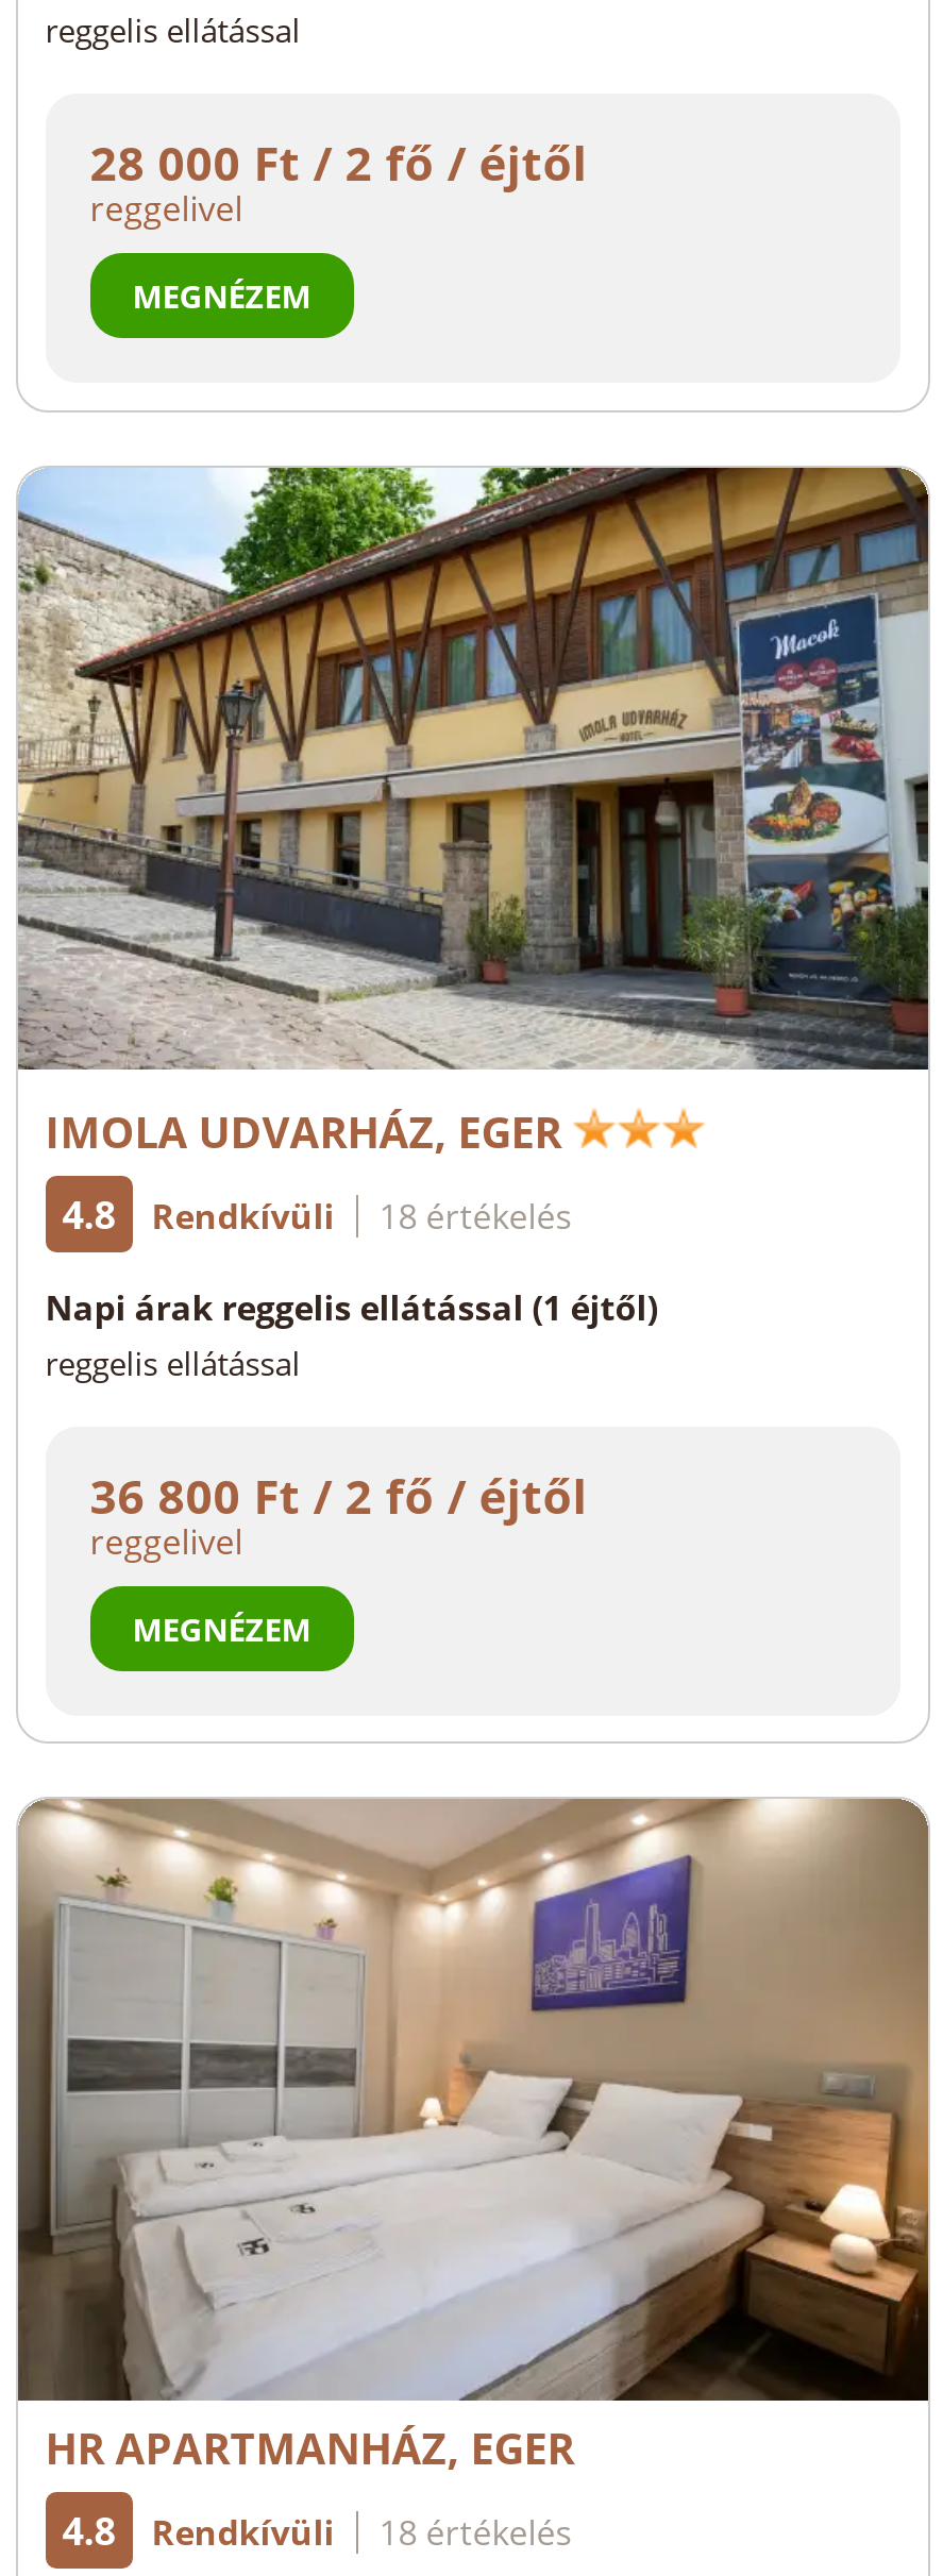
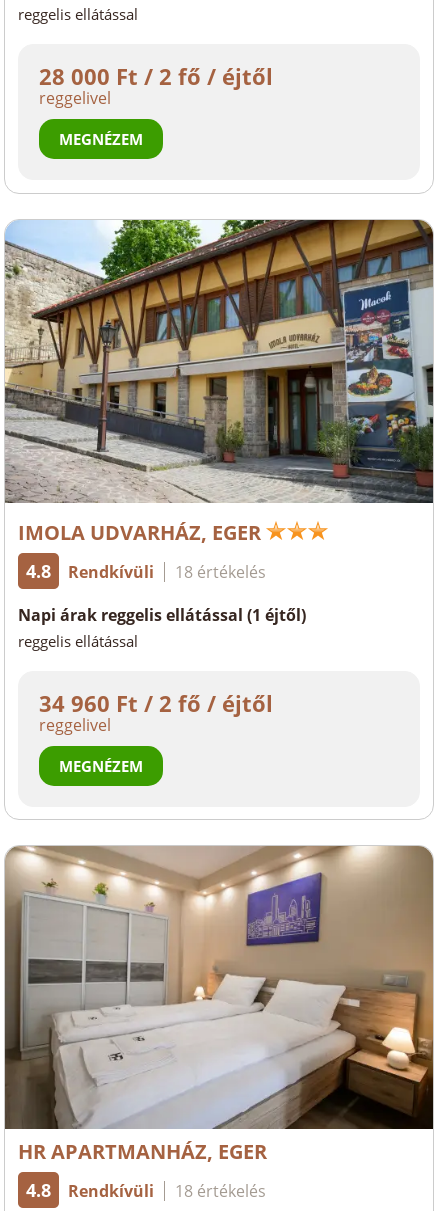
- 36 800 Ft / 2 fő / éjtől
+ 34 960 Ft / 2 fő / éjtől
